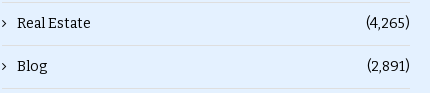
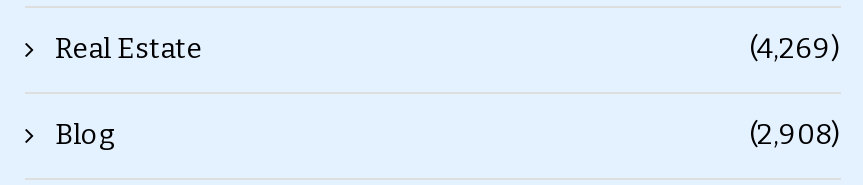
- (4,265)
+ (4,269)

- (2,891)
+ (2,908)
